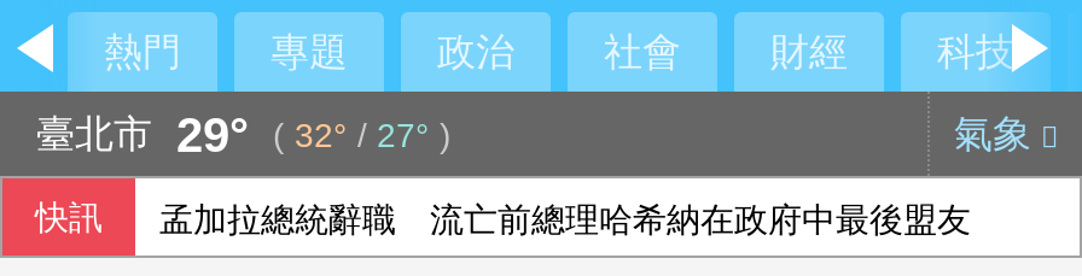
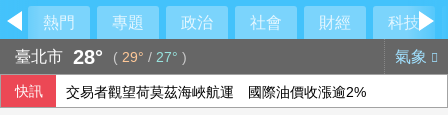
- 臺北市 29°
+ 臺北市 28°

- (32° / 27°)
+ (29° / 27°)

- 孟加拉總統辭職 流亡前總理哈希納在政府中最後盟友
+ 交易者觀望荷莫茲海峽航運 國際油價收漲逾2%
